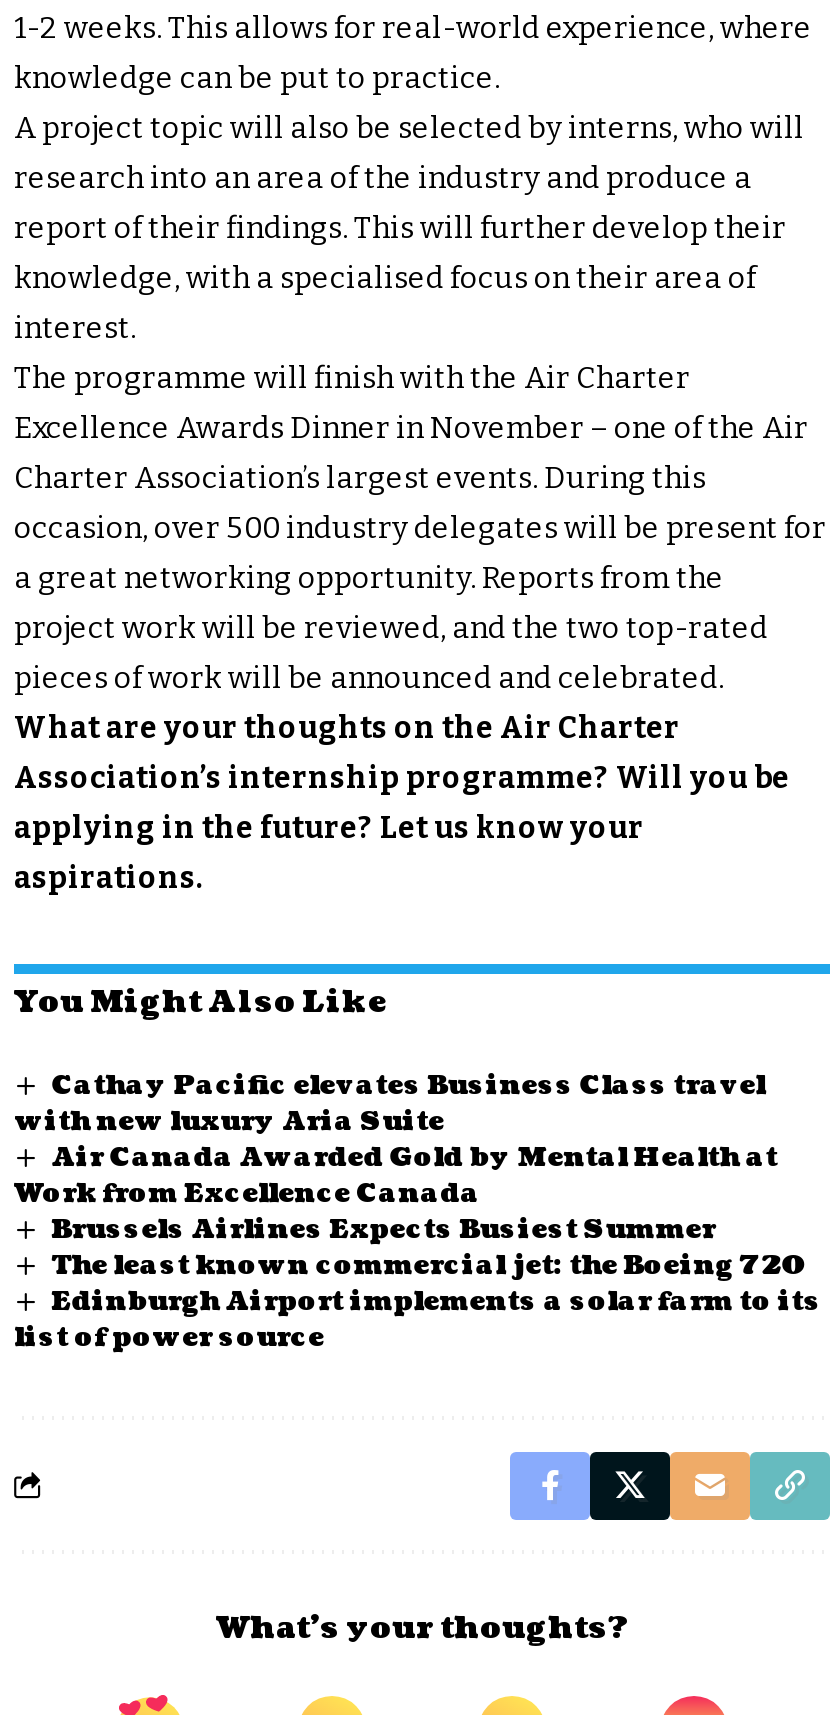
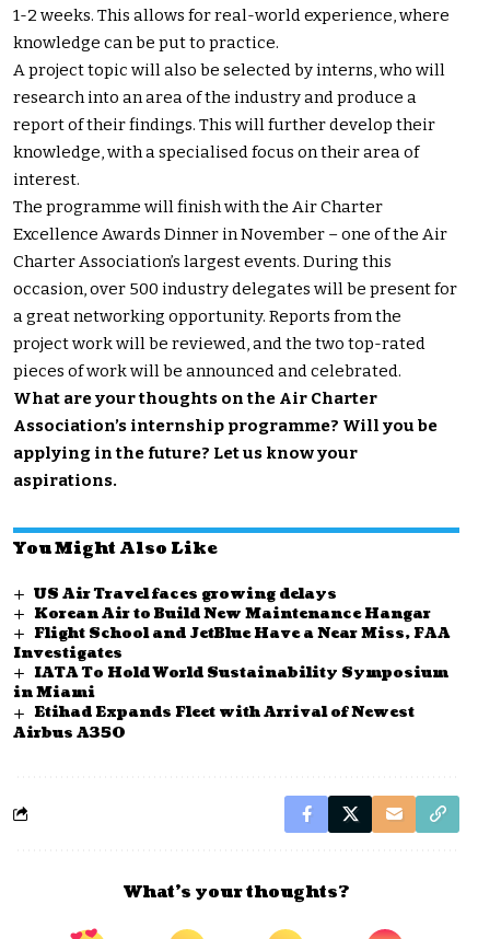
- Cathay Pacific elevates Business Class travel
- with new luxury Aria Suite
- Air Canada Awarded Gold by Mental Health at
- Work from Excellence Canada
- Brussels Airlines Expects Busiest Summer
- The least known commercial jet: the Boeing 720
- Edinburgh Airport implements a solar farm to its
- list of power source
+ US Air Travel faces growing delays
+ Korean Air to Build New Maintenance Hangar
+ Flight School and JetBlue Have a Near Miss, FAA
+ Investigates
+ IATA To Hold World Sustainability Symposium
+ in Miami
+ Etihad Expands Fleet with Arrival of Newest
+ Airbus A350
